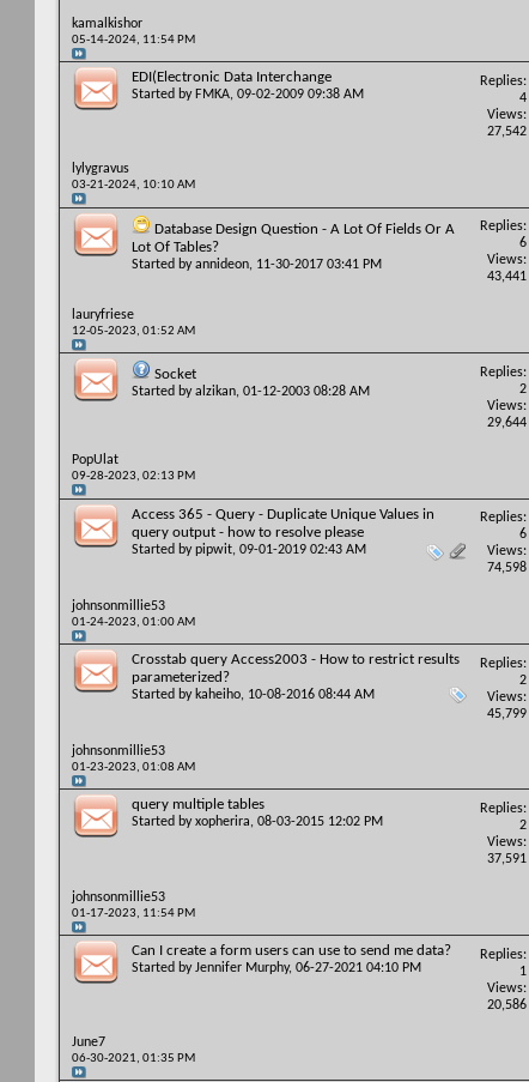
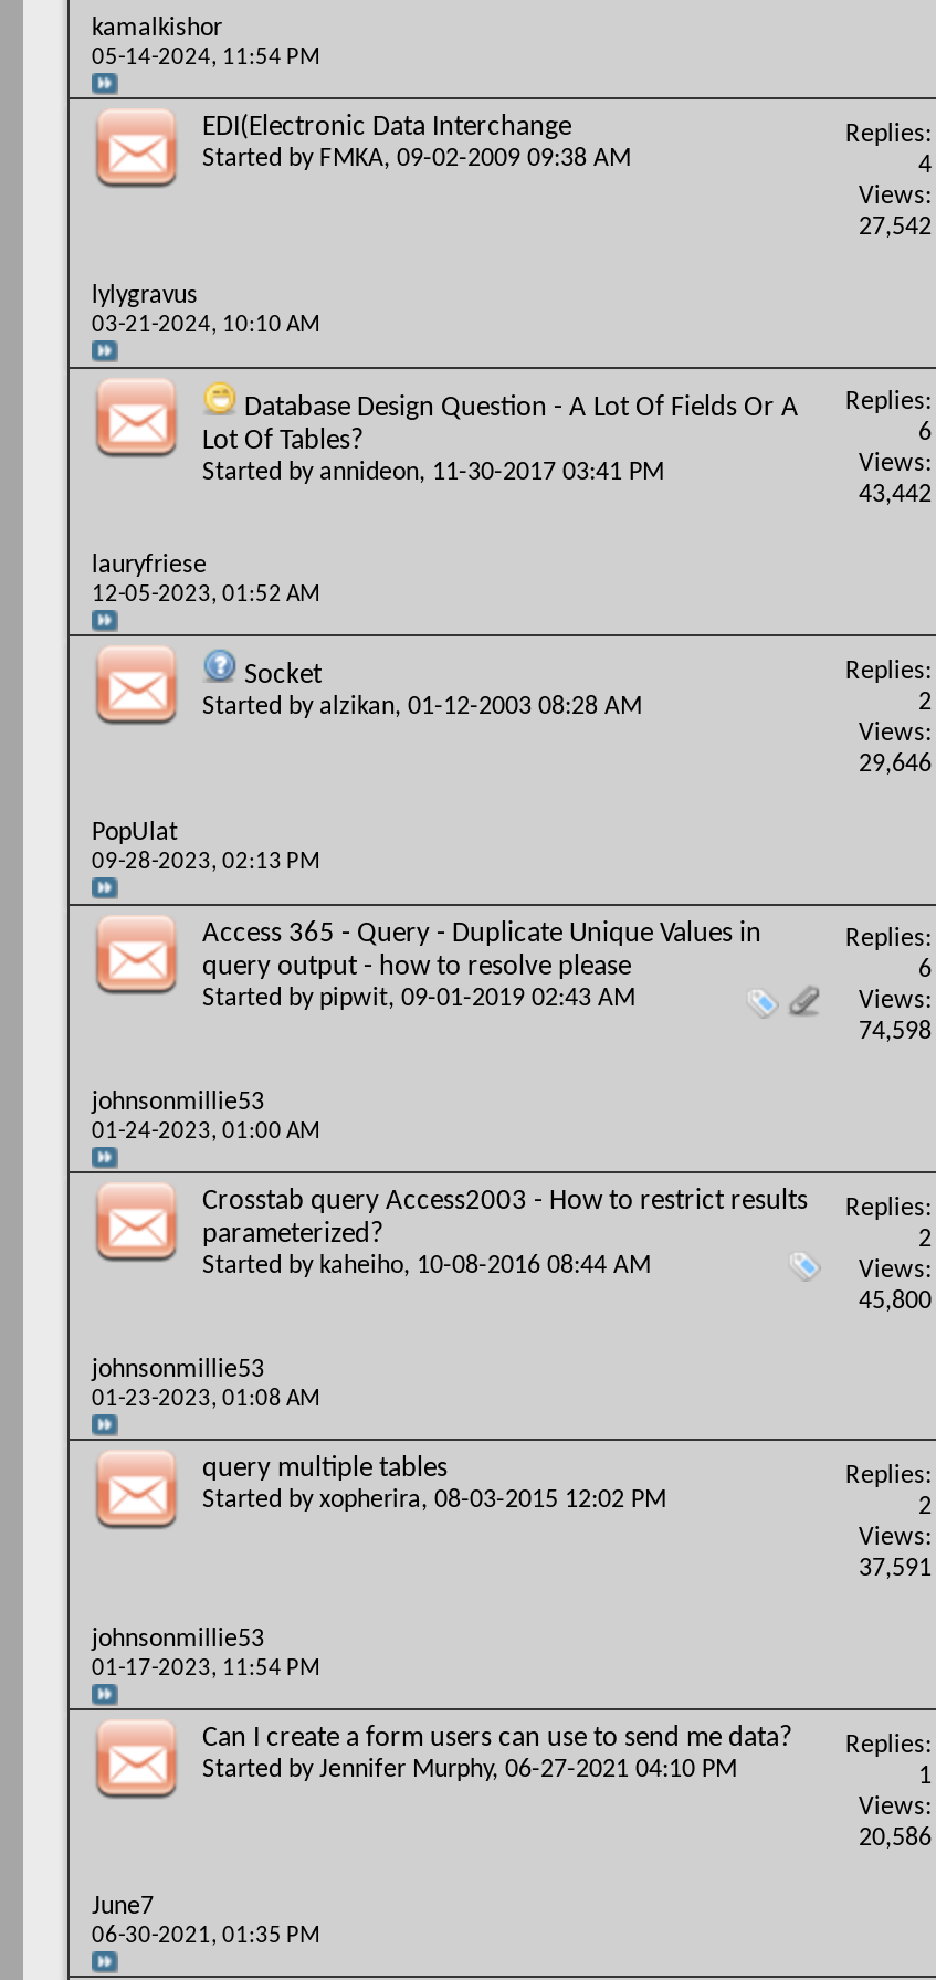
- 43,441
+ 43,442

- 29,644
+ 29,646

- 45,799
+ 45,800
